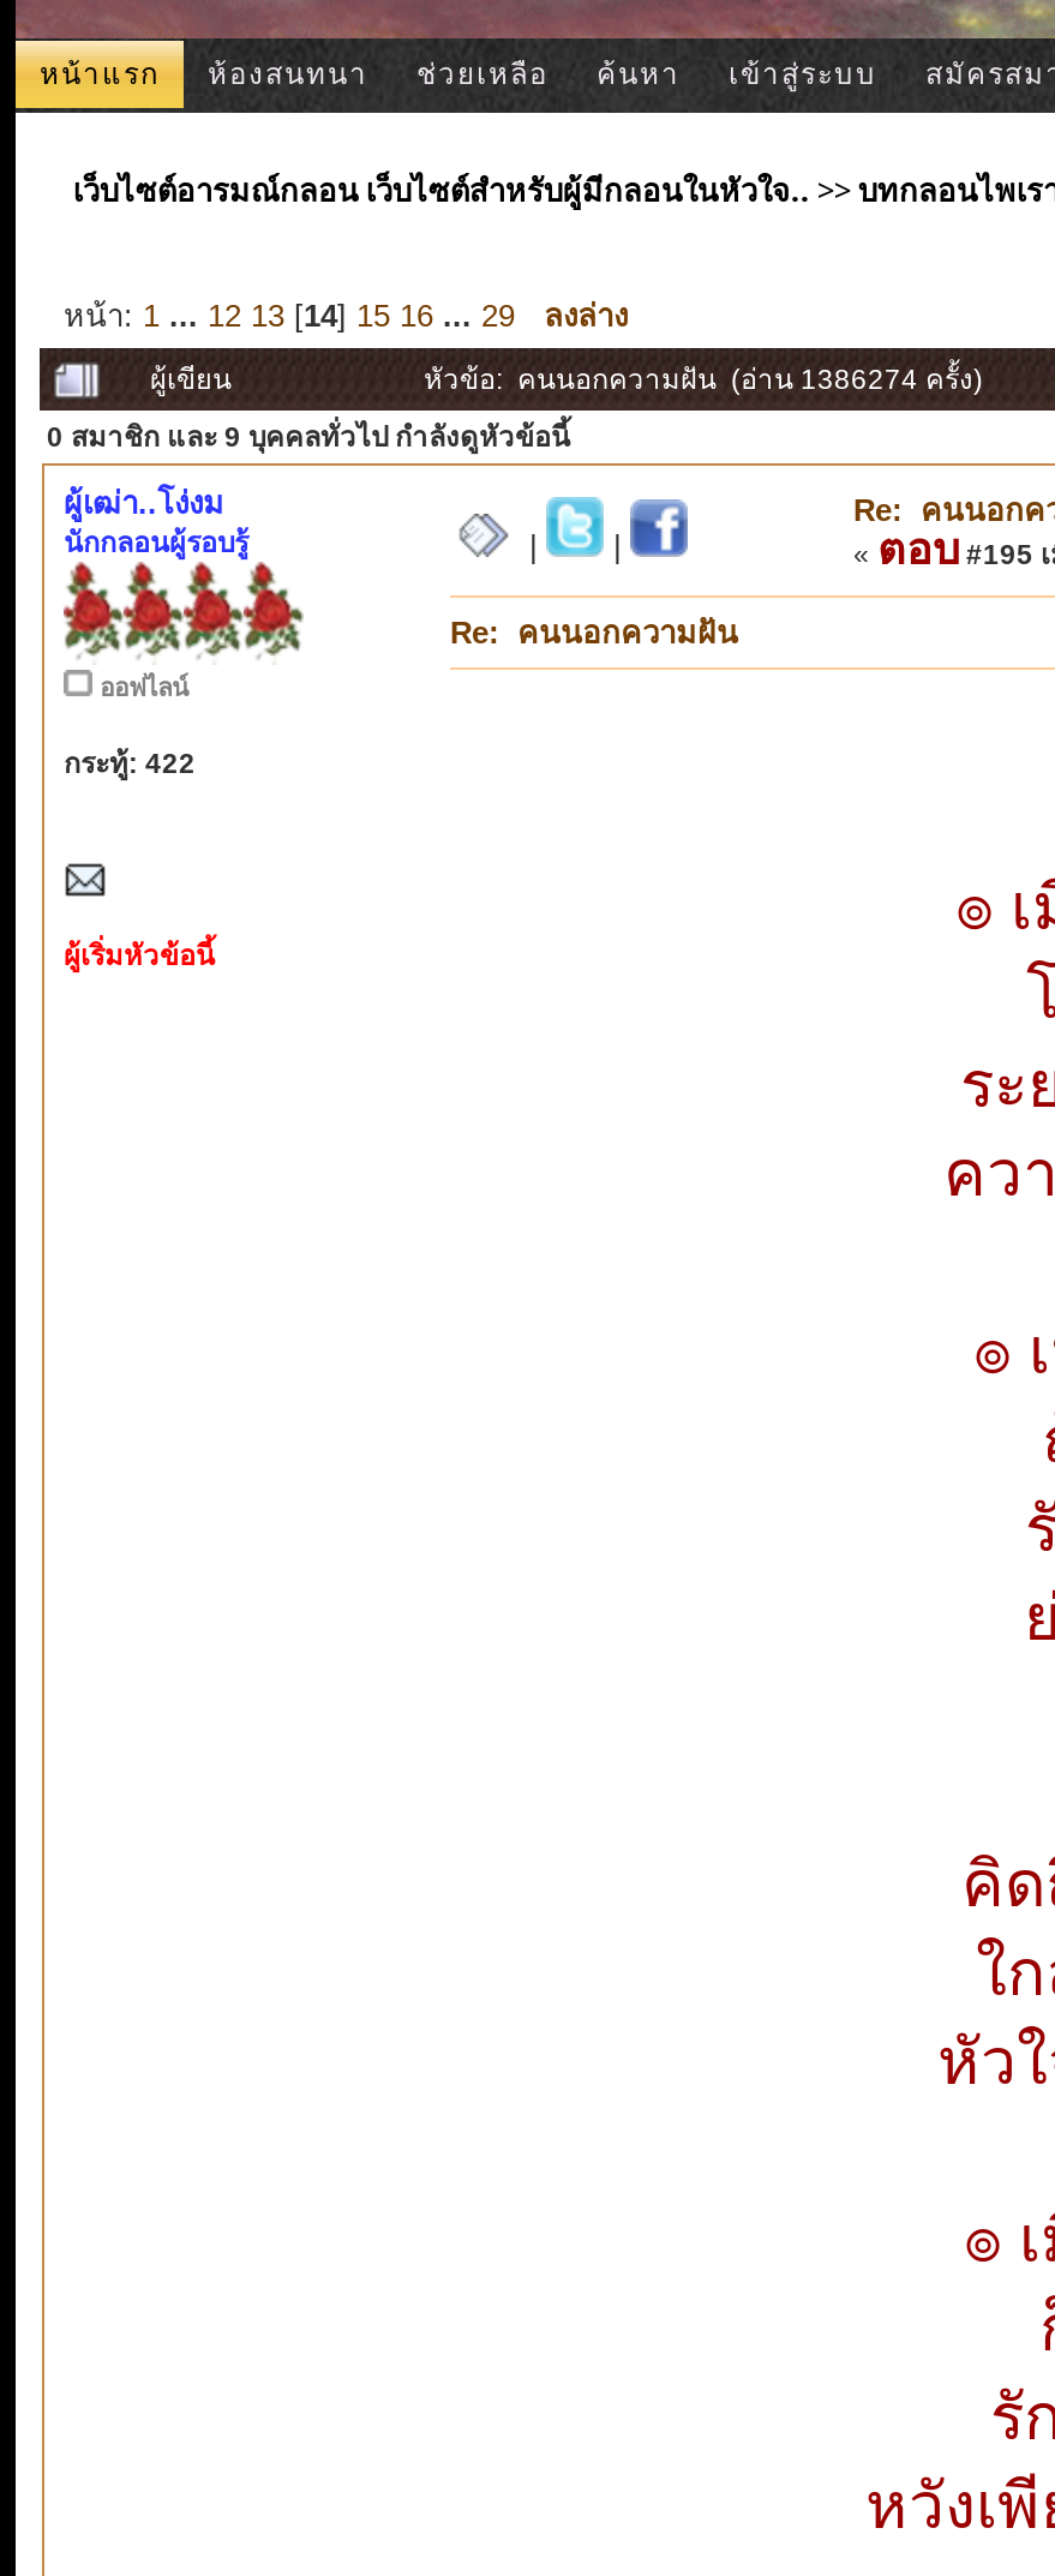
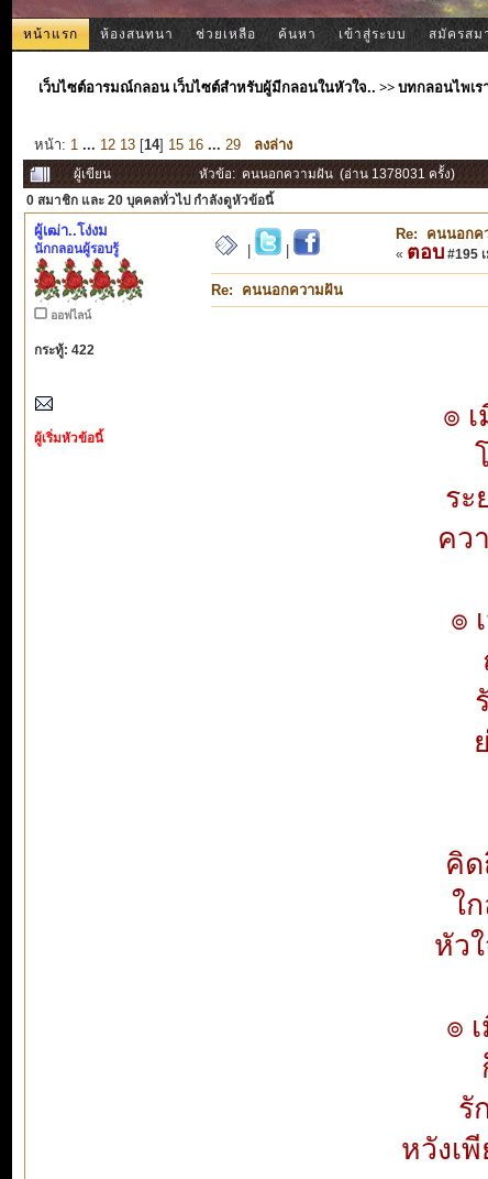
- หัวข้อ: คนนอกความฝัน (อ่าน 1386274 ครั้ง)
+ หัวข้อ: คนนอกความฝัน (อ่าน 1378031 ครั้ง)

- 0 สมาชิกและ 9 บุคคลทั่วไป กำลังดูหัวข้อนี้
+ 0 สมาชิกและ 20 บุคคลทั่วไป กำลังดูหัวข้อนี้
